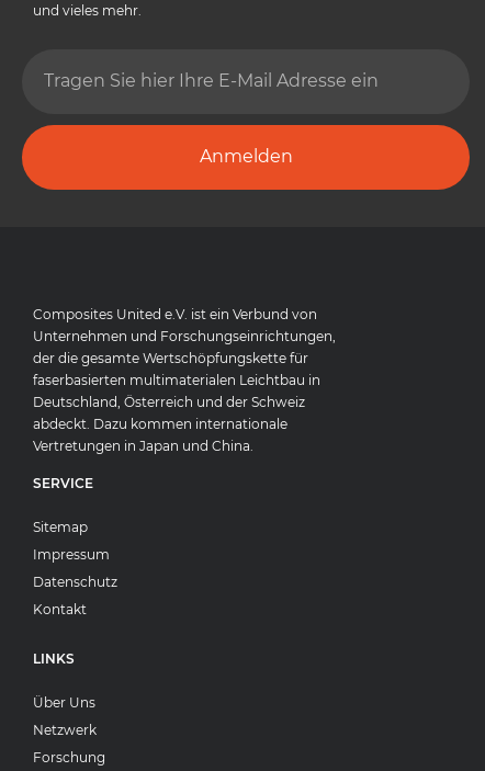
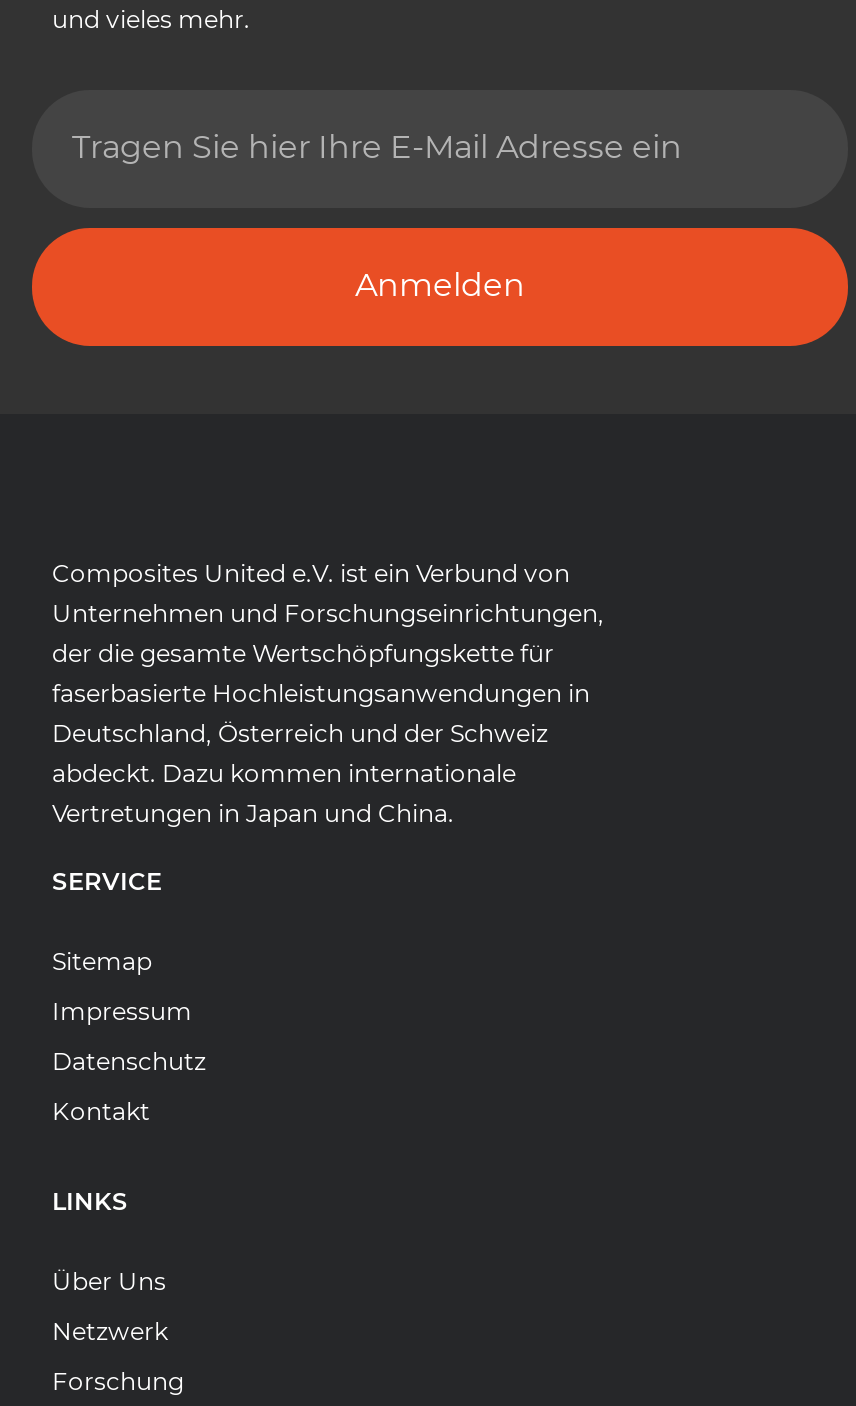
- faserbasierten multimaterialen Leichtbau in
+ faserbasierte Hochleistungsanwendungen in
